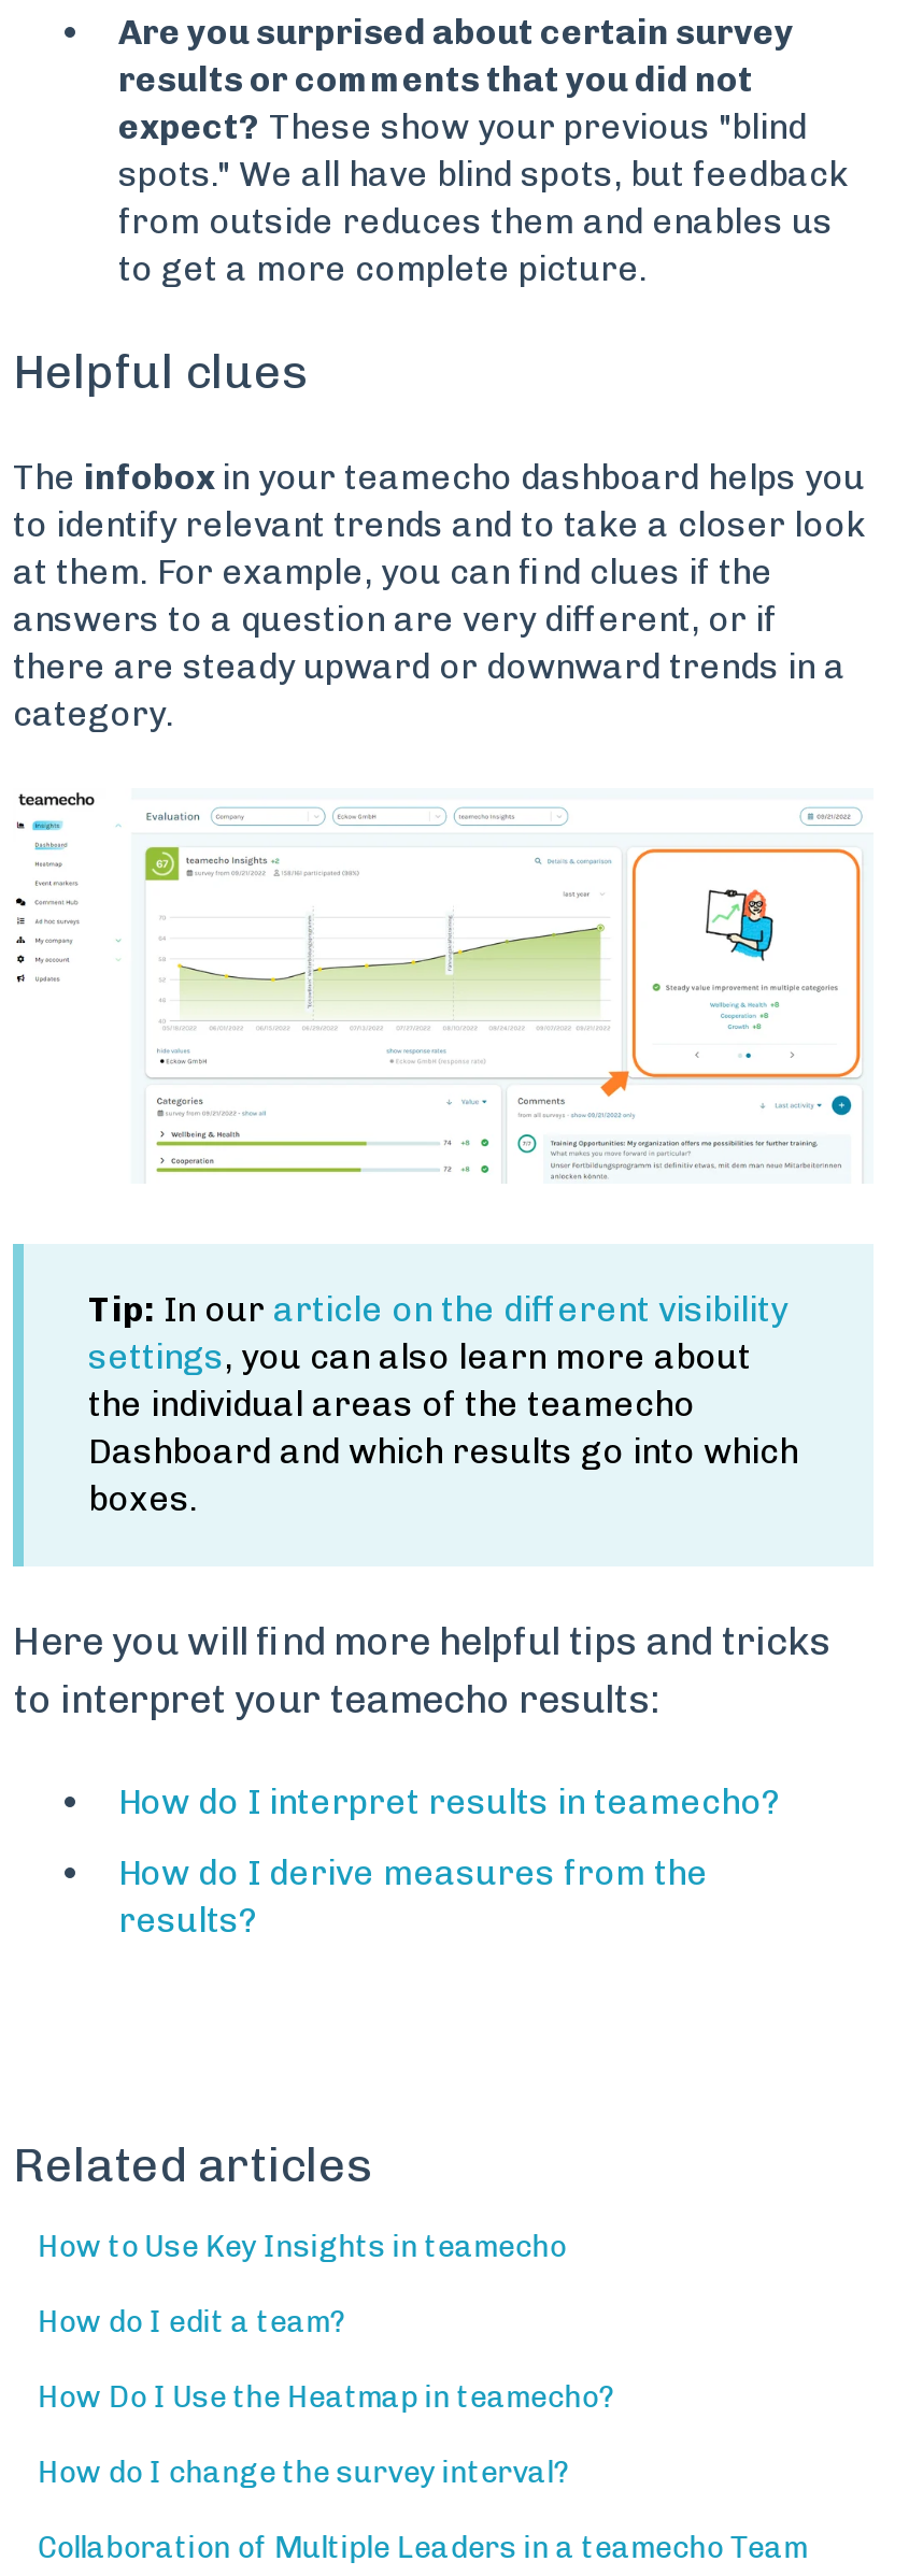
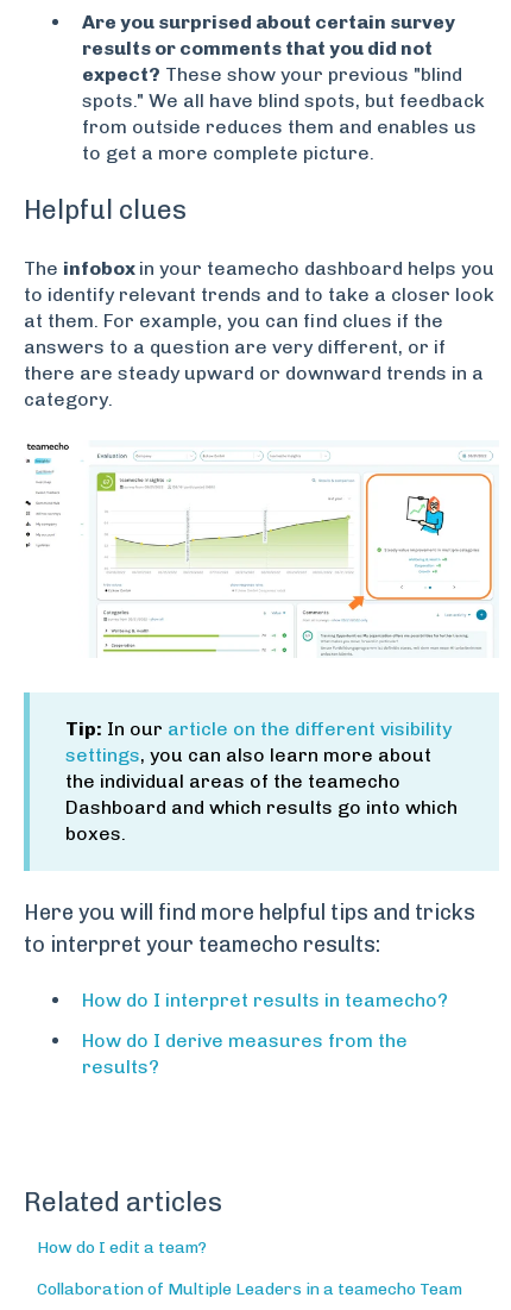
- How to Use Key Insights in teamecho

- How Do I Use the Heatmap in teamecho?
- How do I change the survey interval?
